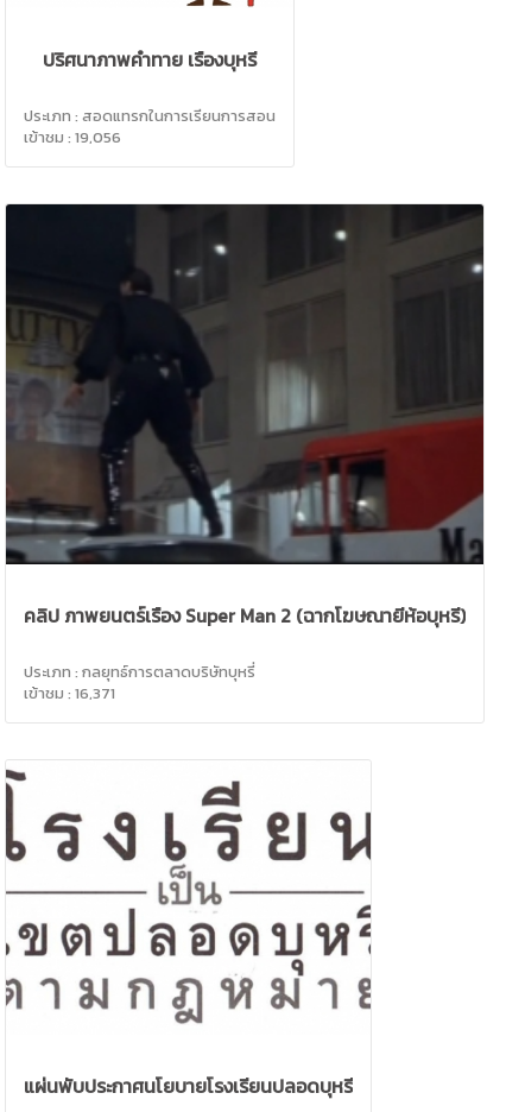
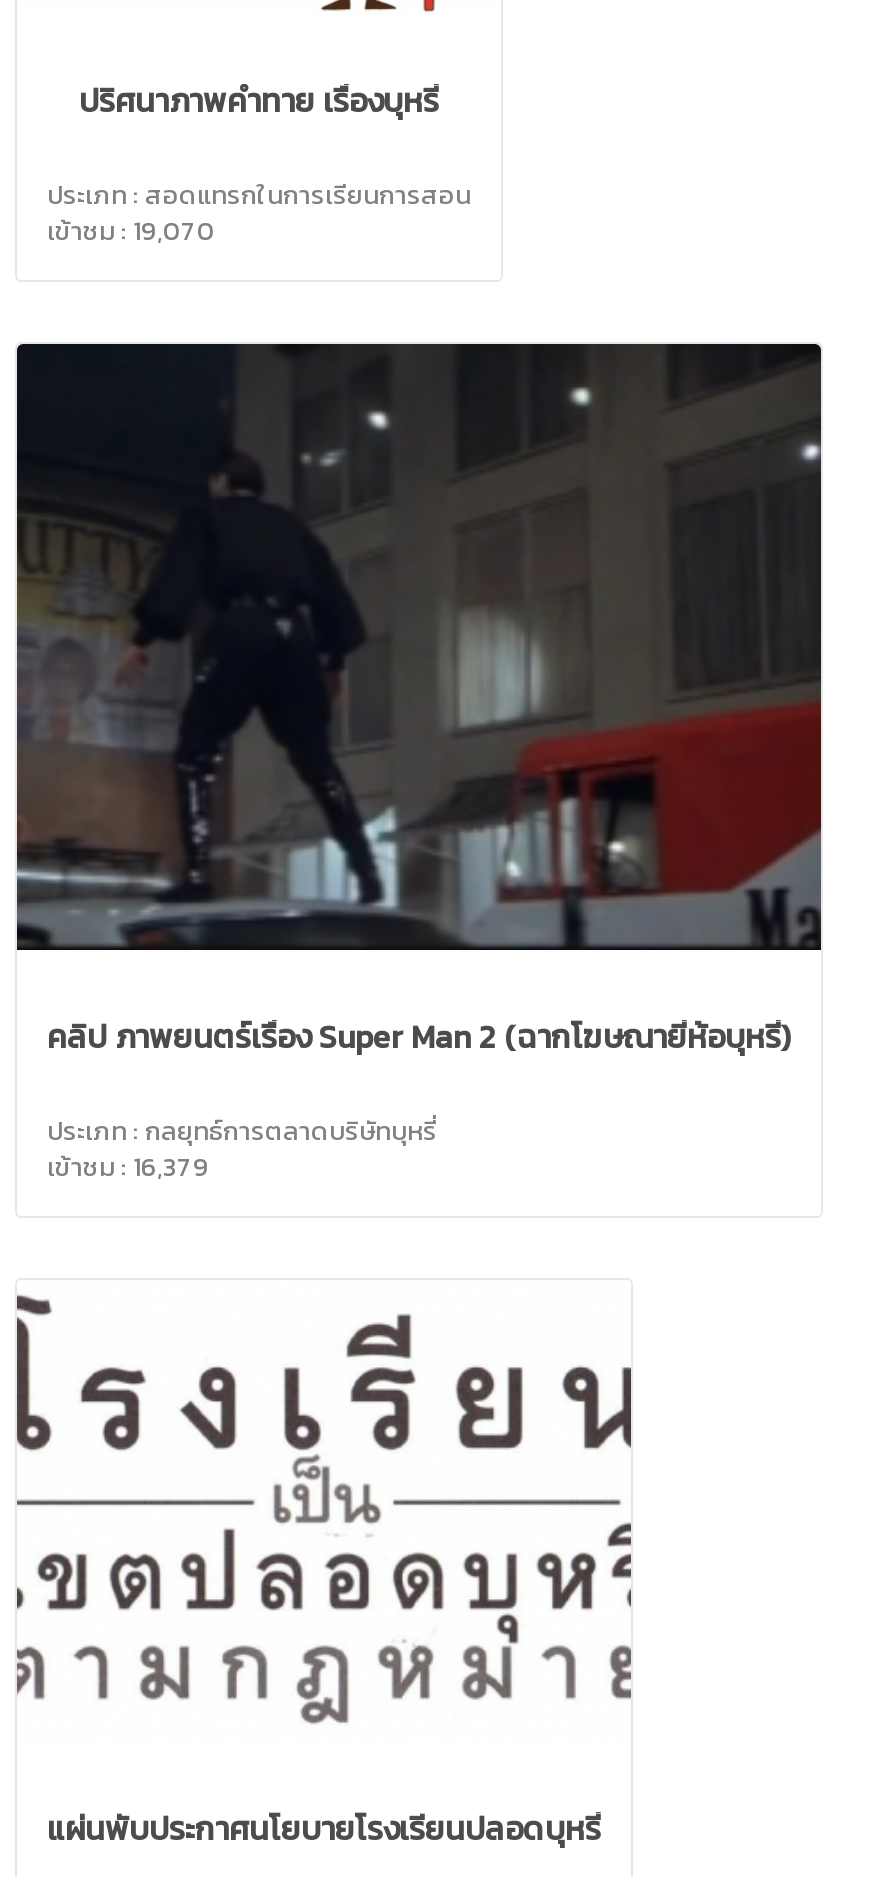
- เข้าชม : 19,056
+ เข้าชม : 19,070

- เข้าชม : 16,371
+ เข้าชม : 16,379
